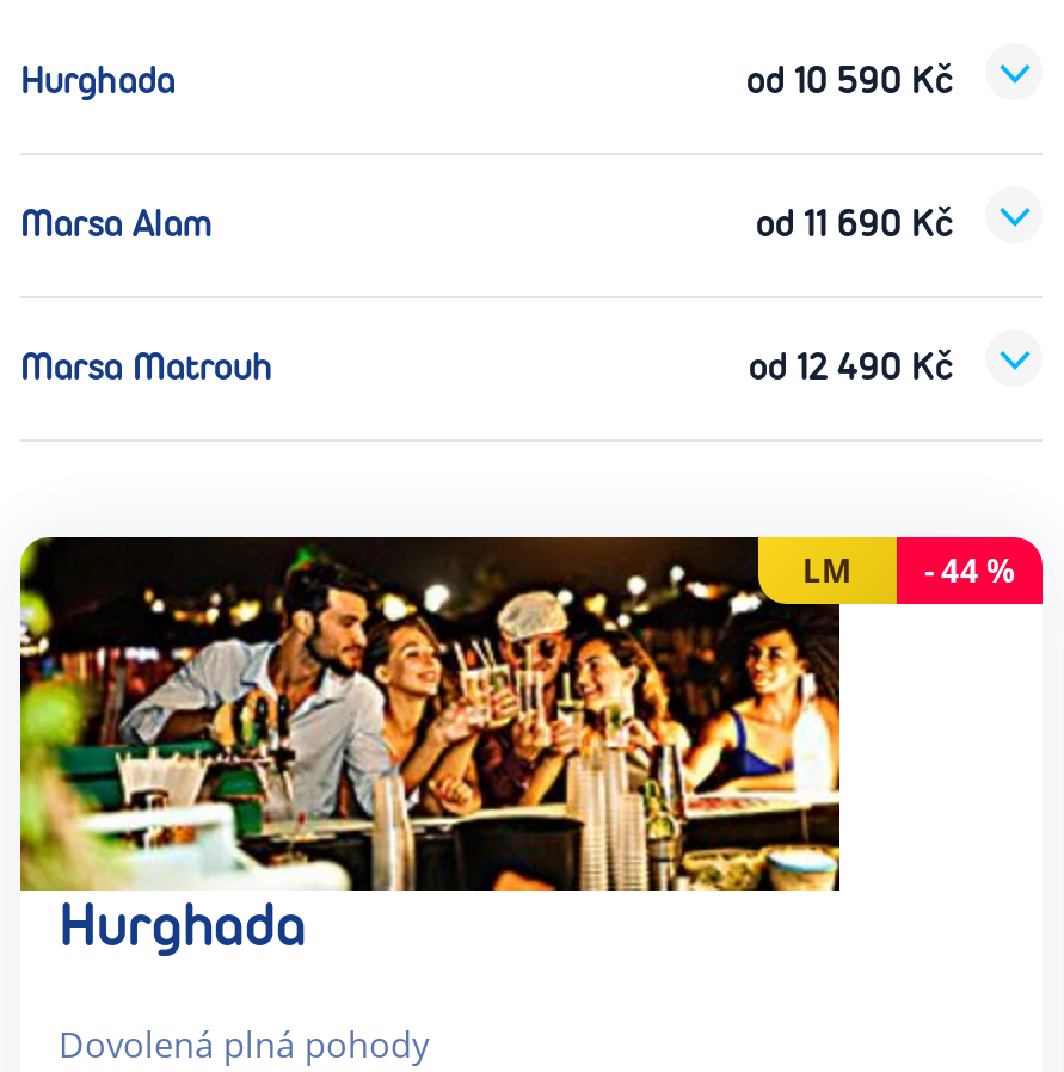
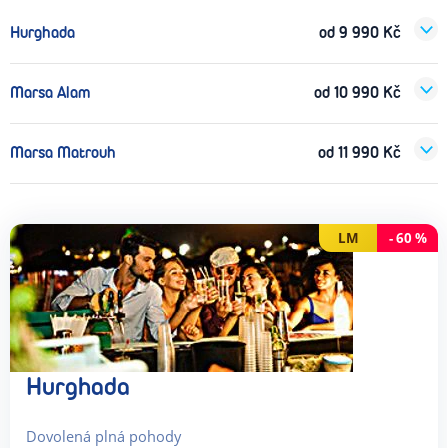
- od 10 590 Kč
+ od 9 990 Kč

- od 11 690 Kč
+ od 10 990 Kč

- od 12 490 Kč
+ od 11 990 Kč

- LM -44%
+ LM -60%
